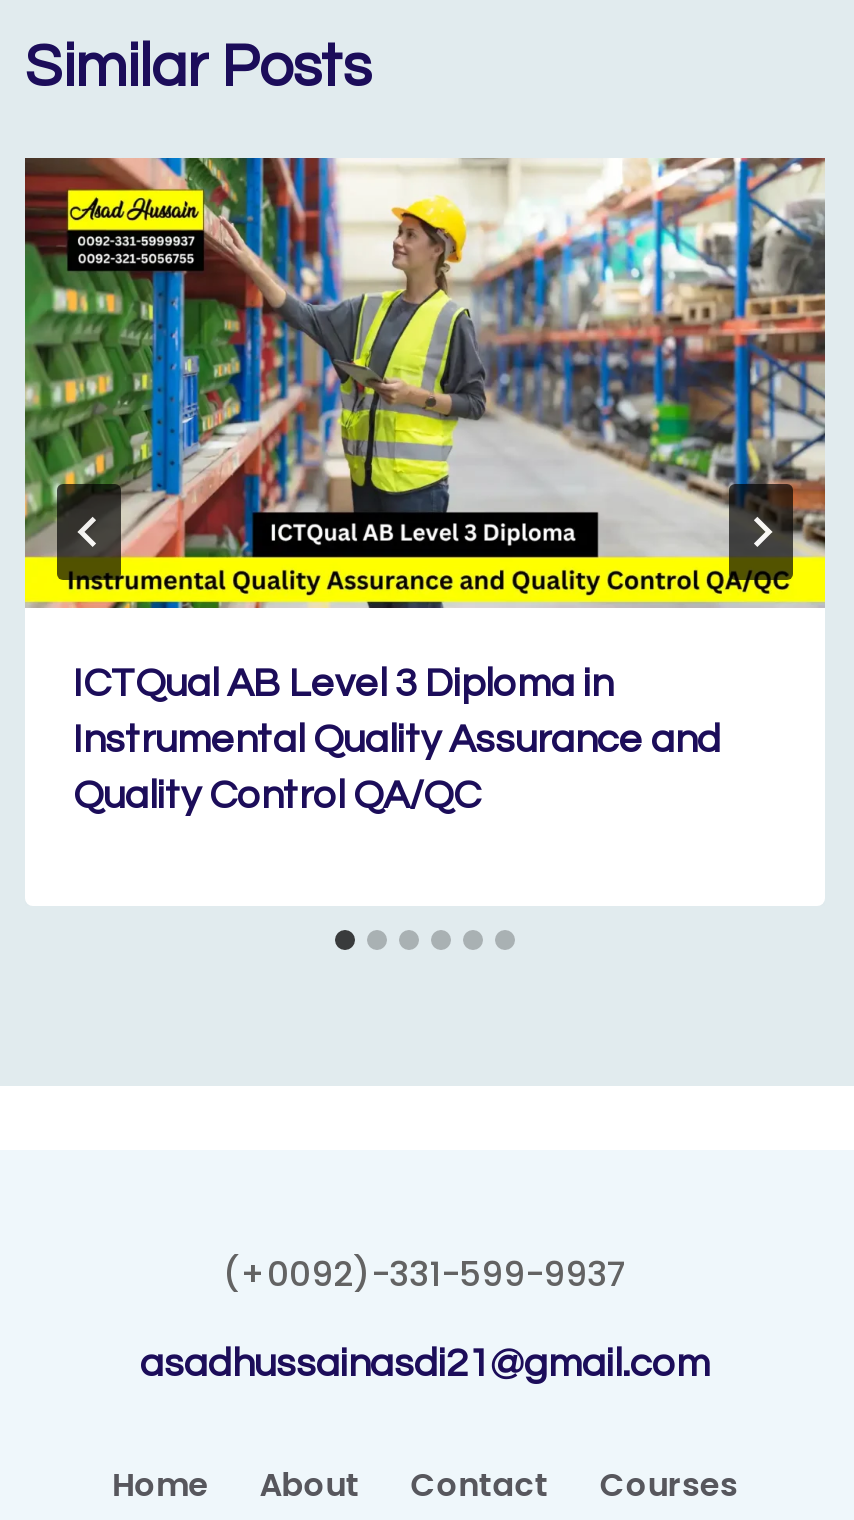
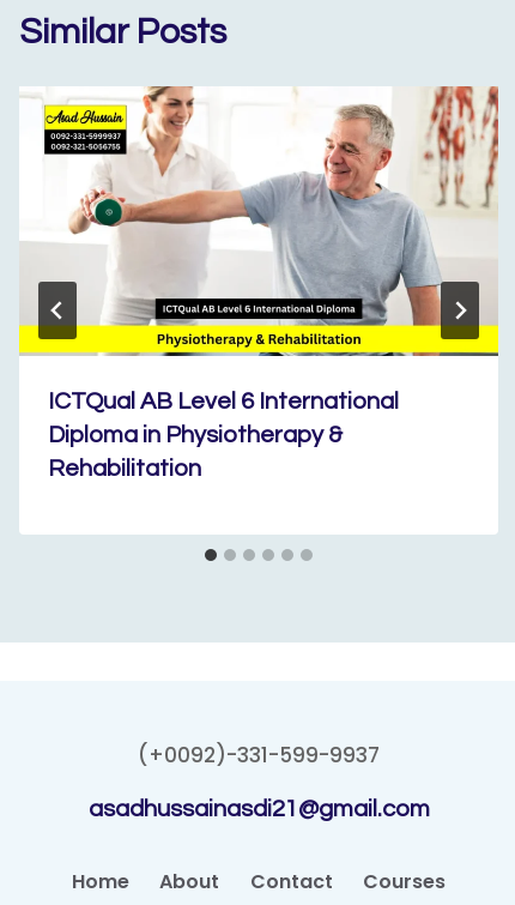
- [image]
- ICTQual AB Level 3 Diploma in
- Instrumental Quality Assurance and
- Quality Control QA/QC
+ [image]
+ ICTQual AB Level 6 International
+ Diploma in Physiotherapy &
+ Rehabilitation
